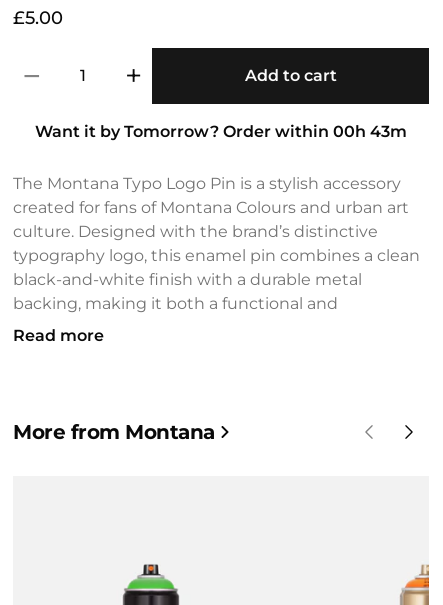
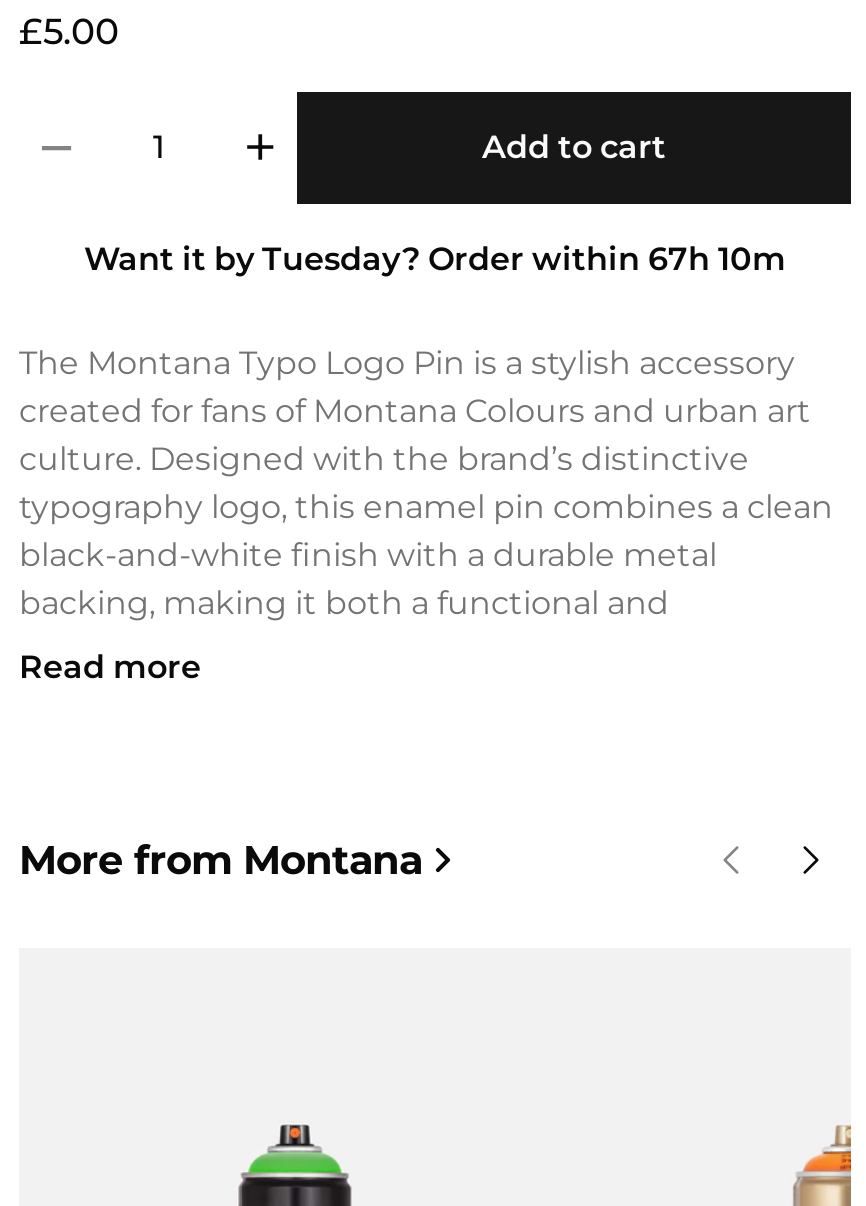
- Want it by Tomorrow? Order within 00h 43m
+ Want it by Tuesday? Order within 67h 10m
